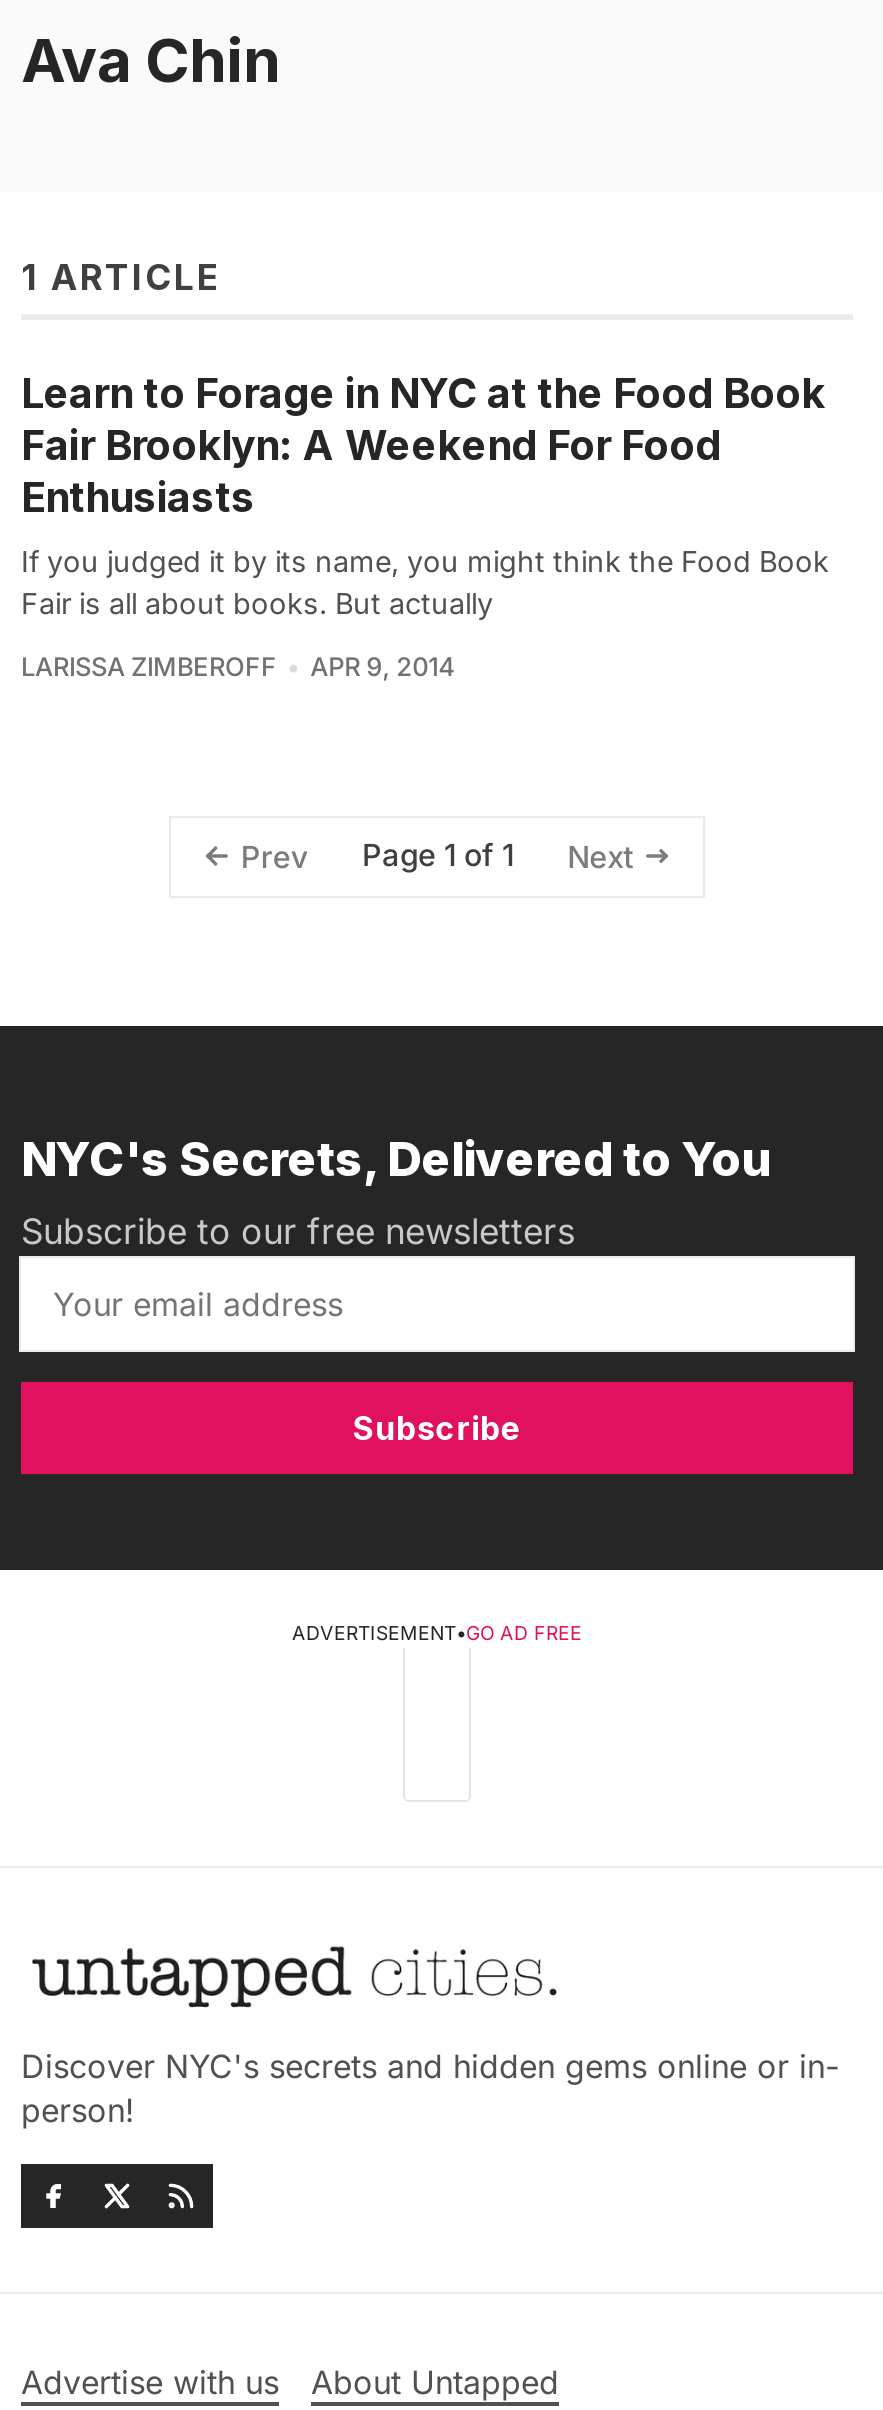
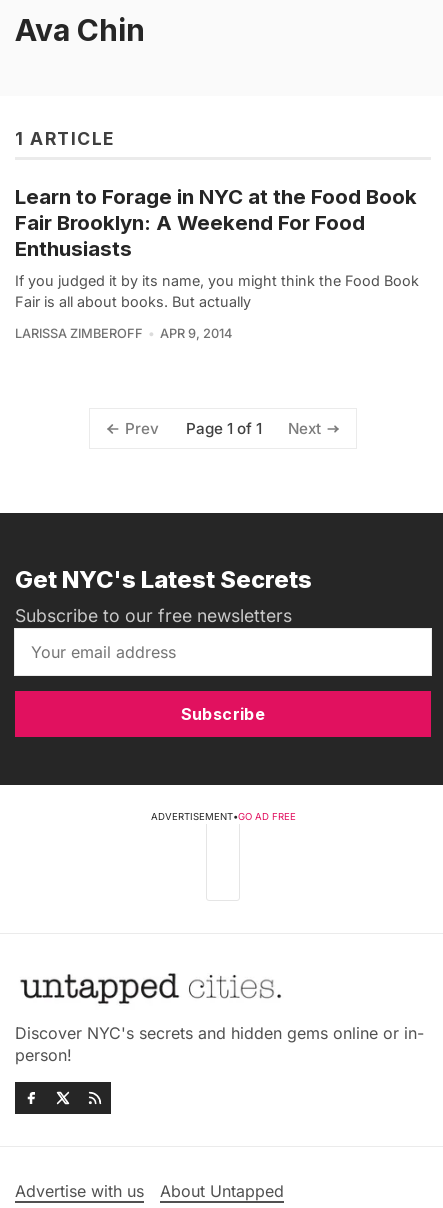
- NYC's Secrets, Delivered to You
+ Get NYC's Latest Secrets
